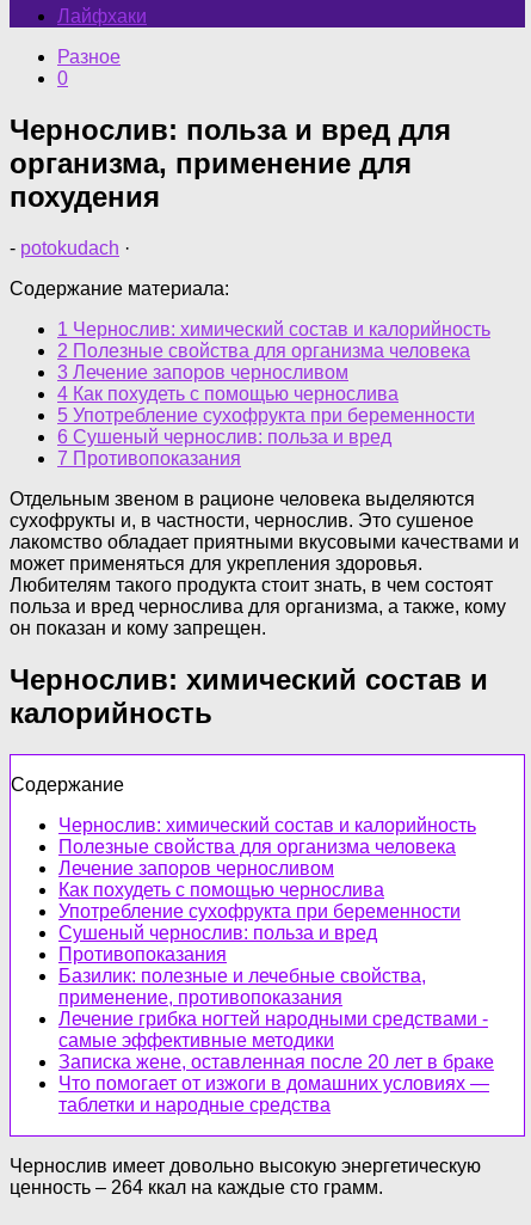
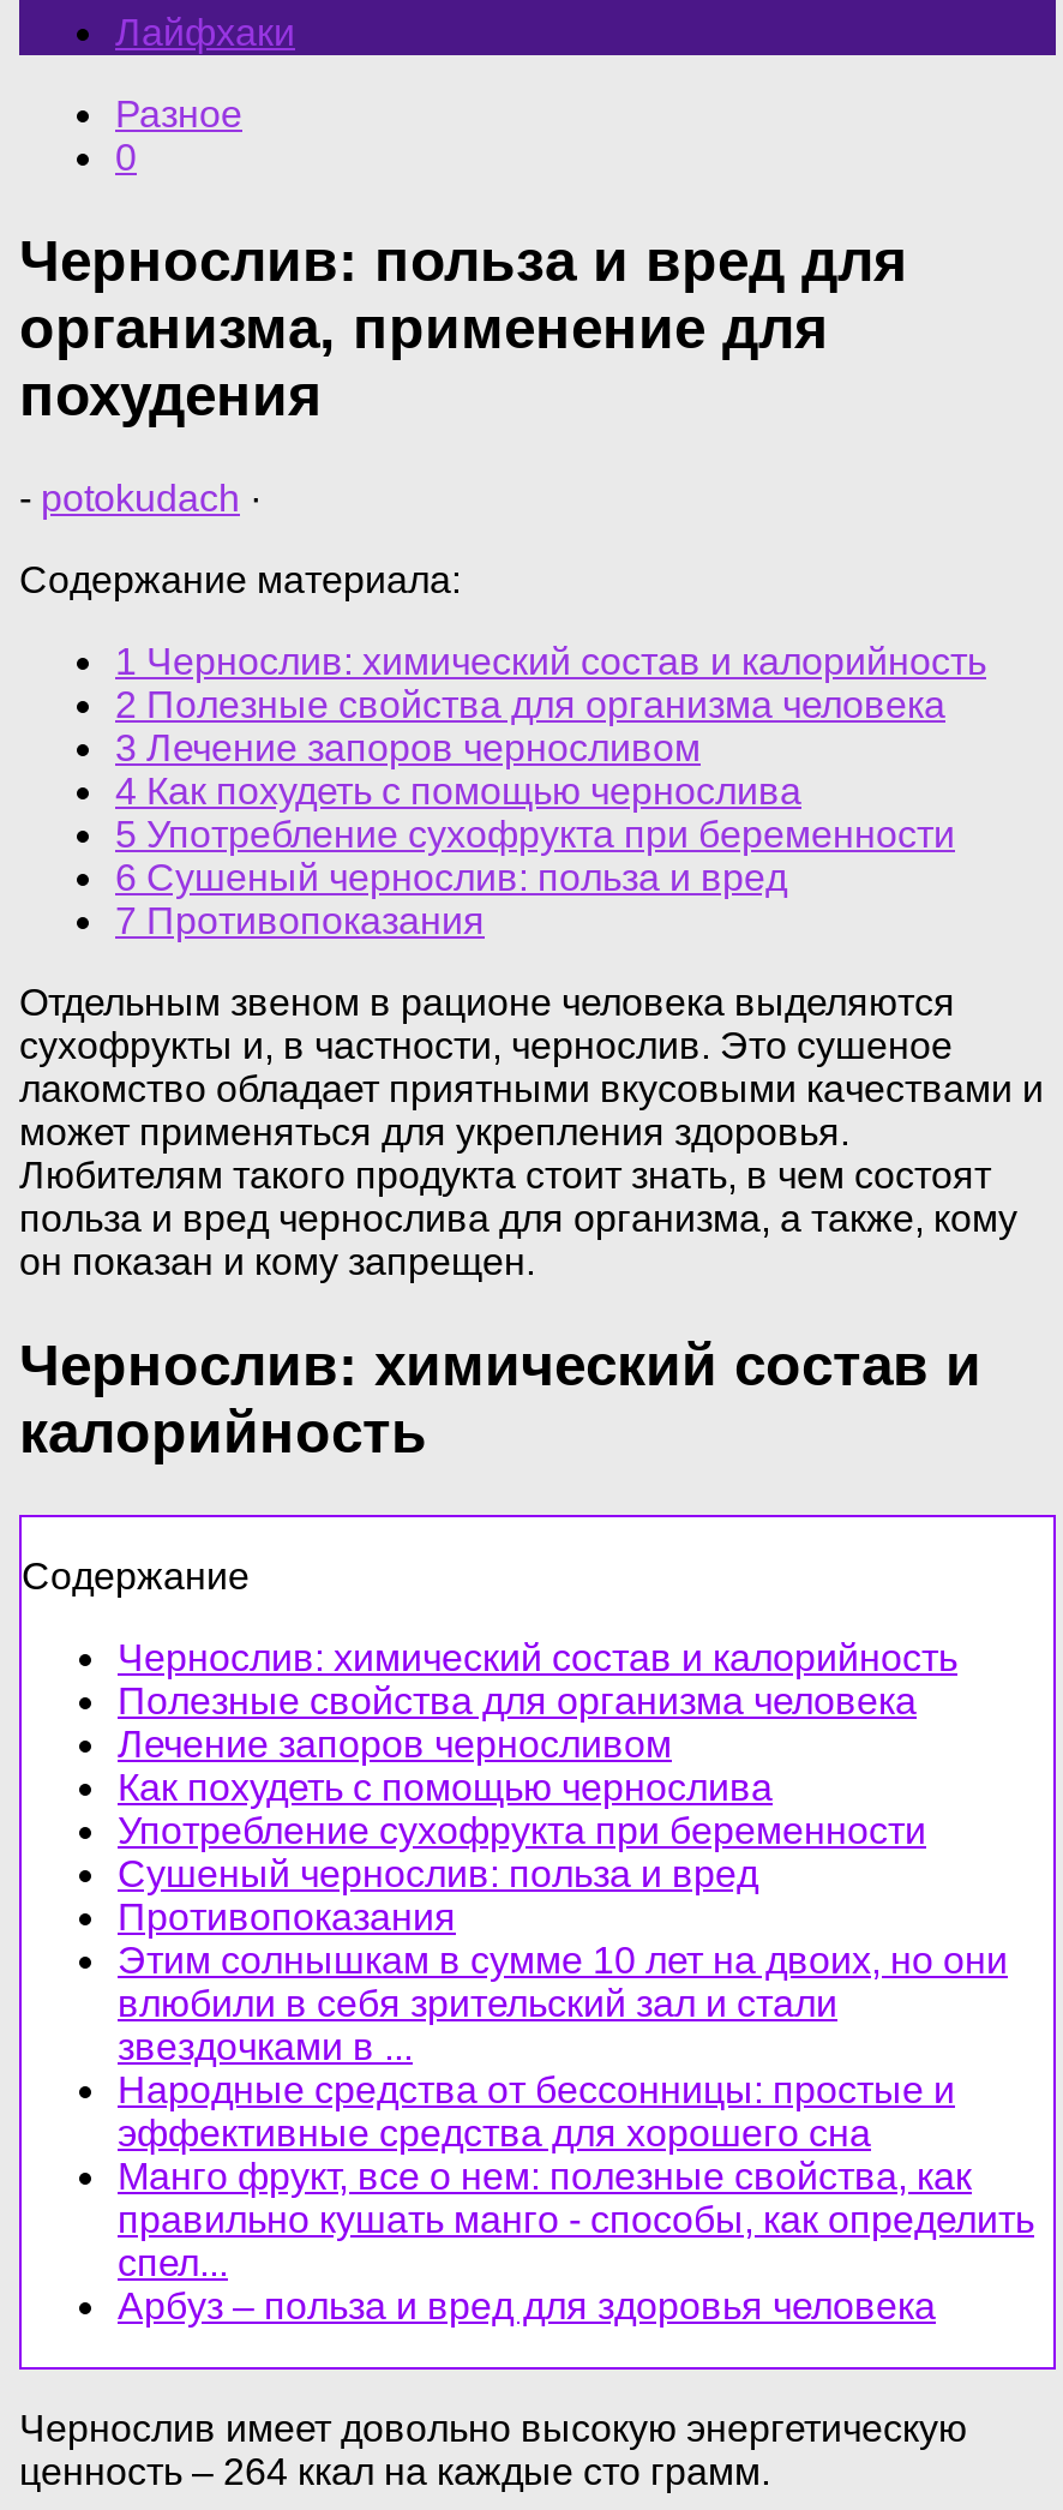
- Базилик: полезные и лечебные свойства,
- применение, противопоказания
- Лечение грибка ногтей народными средствами -
- самые эффективные методики
- Записка жене, оставленная после 20 лет в браке
- Что помогает от изжоги в домашних условиях —
- таблетки и народные средства
+ Этим солнышкам в сумме 10 лет на двоих, но они
+ влюбили в себя зрительский зал и стали
+ звездочками в ...
+ Народные средства от бессонницы: простые и
+ эффективные средства для хорошего сна
+ Манго фрукт, все о нем: полезные свойства, как
+ правильно кушать манго - способы, как определить
+ спел...
+ Арбуз – польза и вред для здоровья человека
